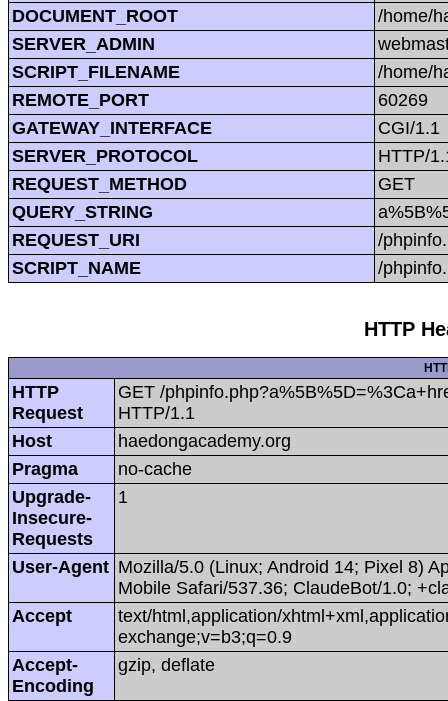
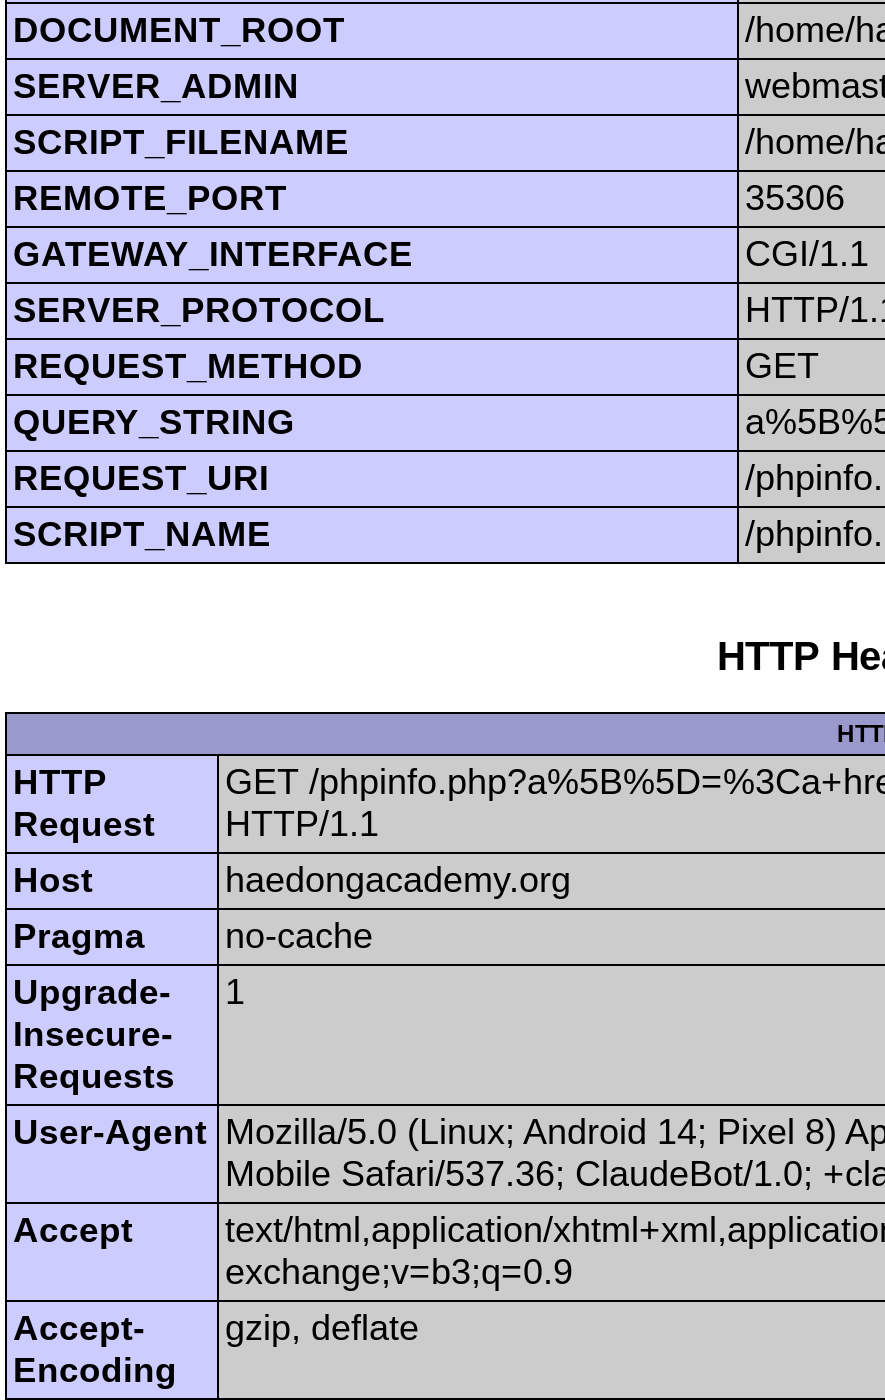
- 60269
+ 35306
